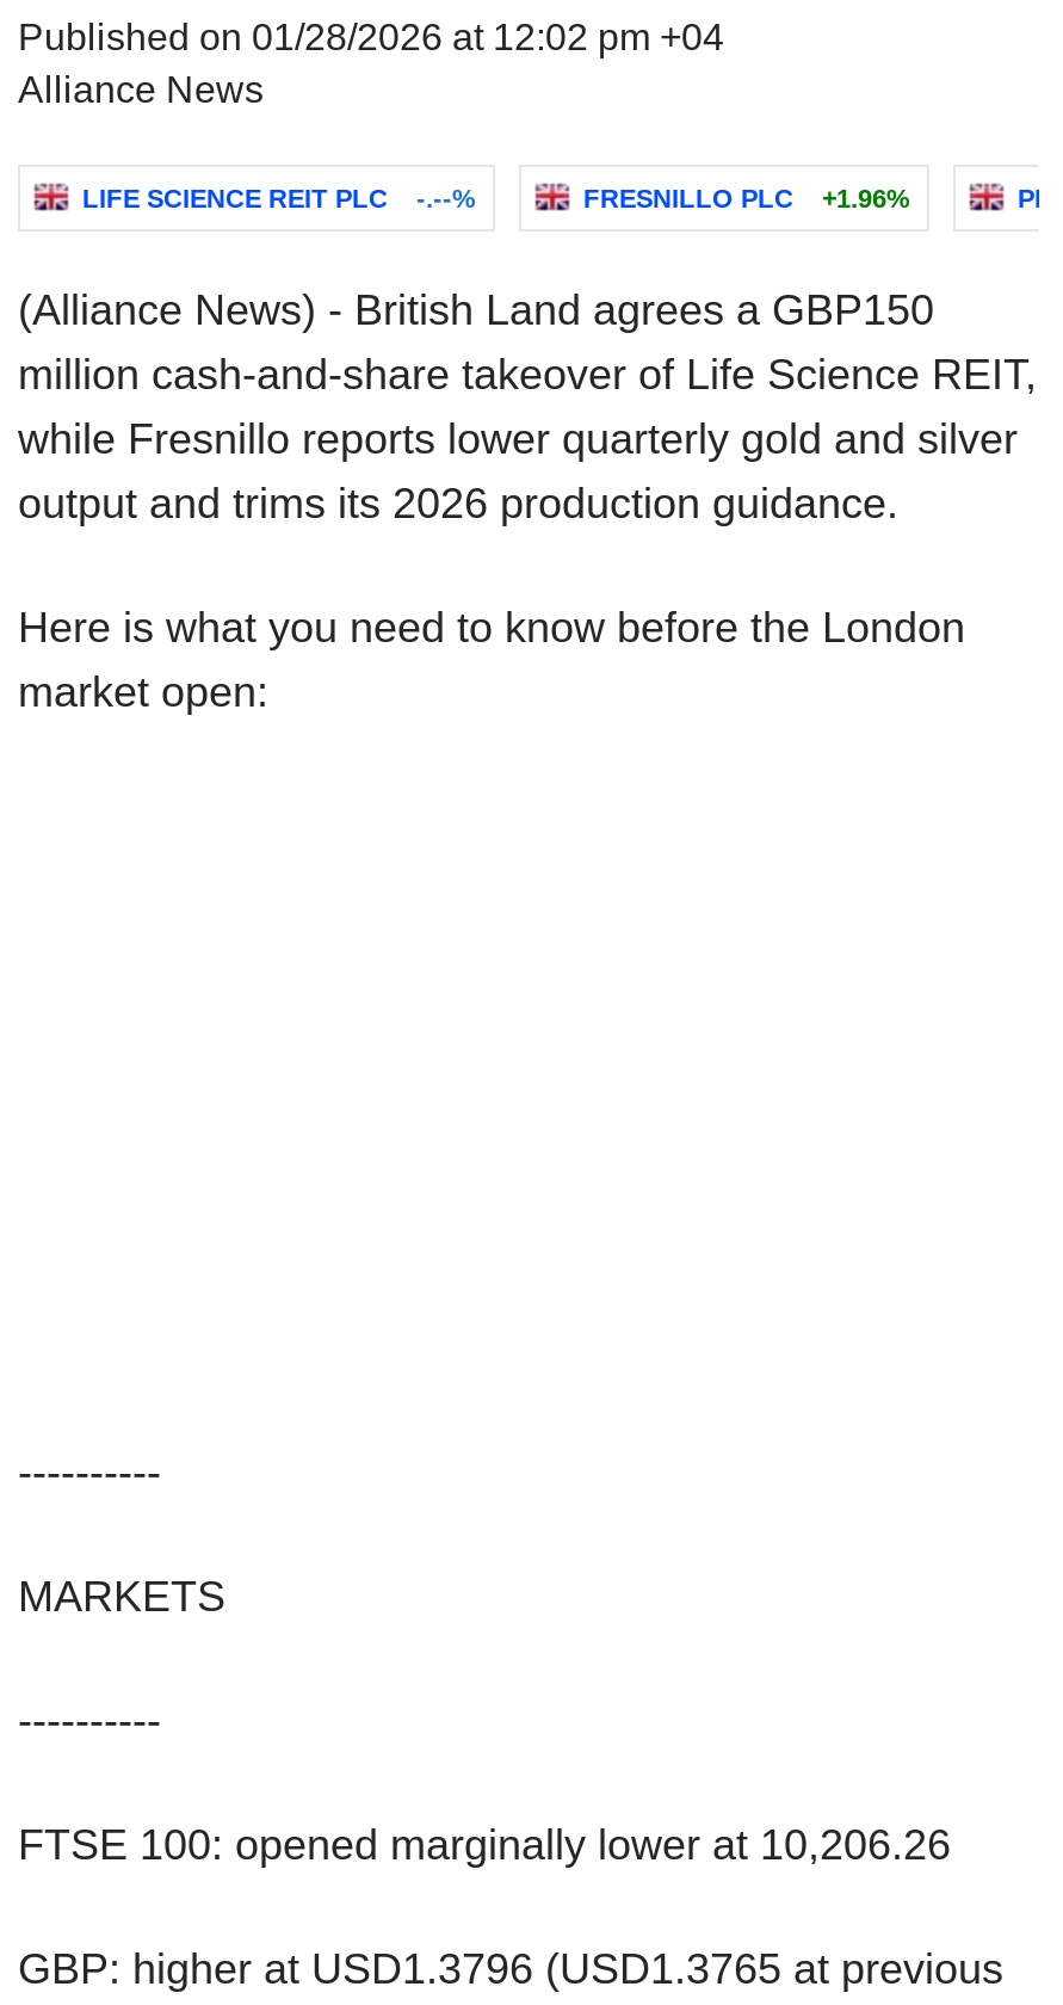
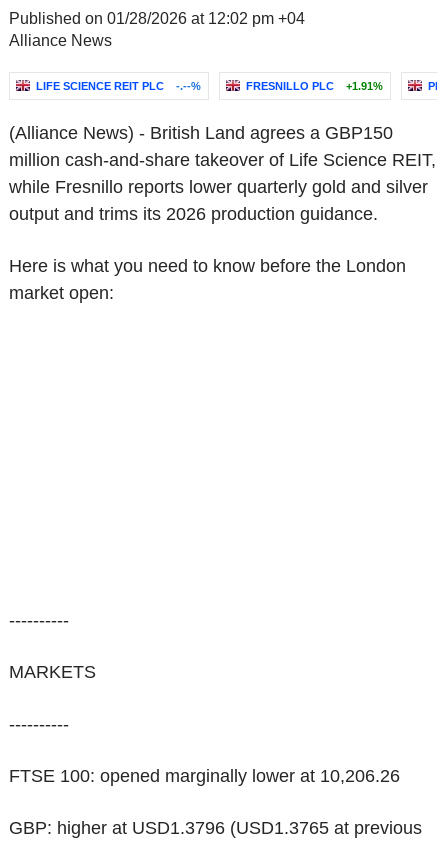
- FRESNILLO PLC +1.96%
+ FRESNILLO PLC +1.91%
